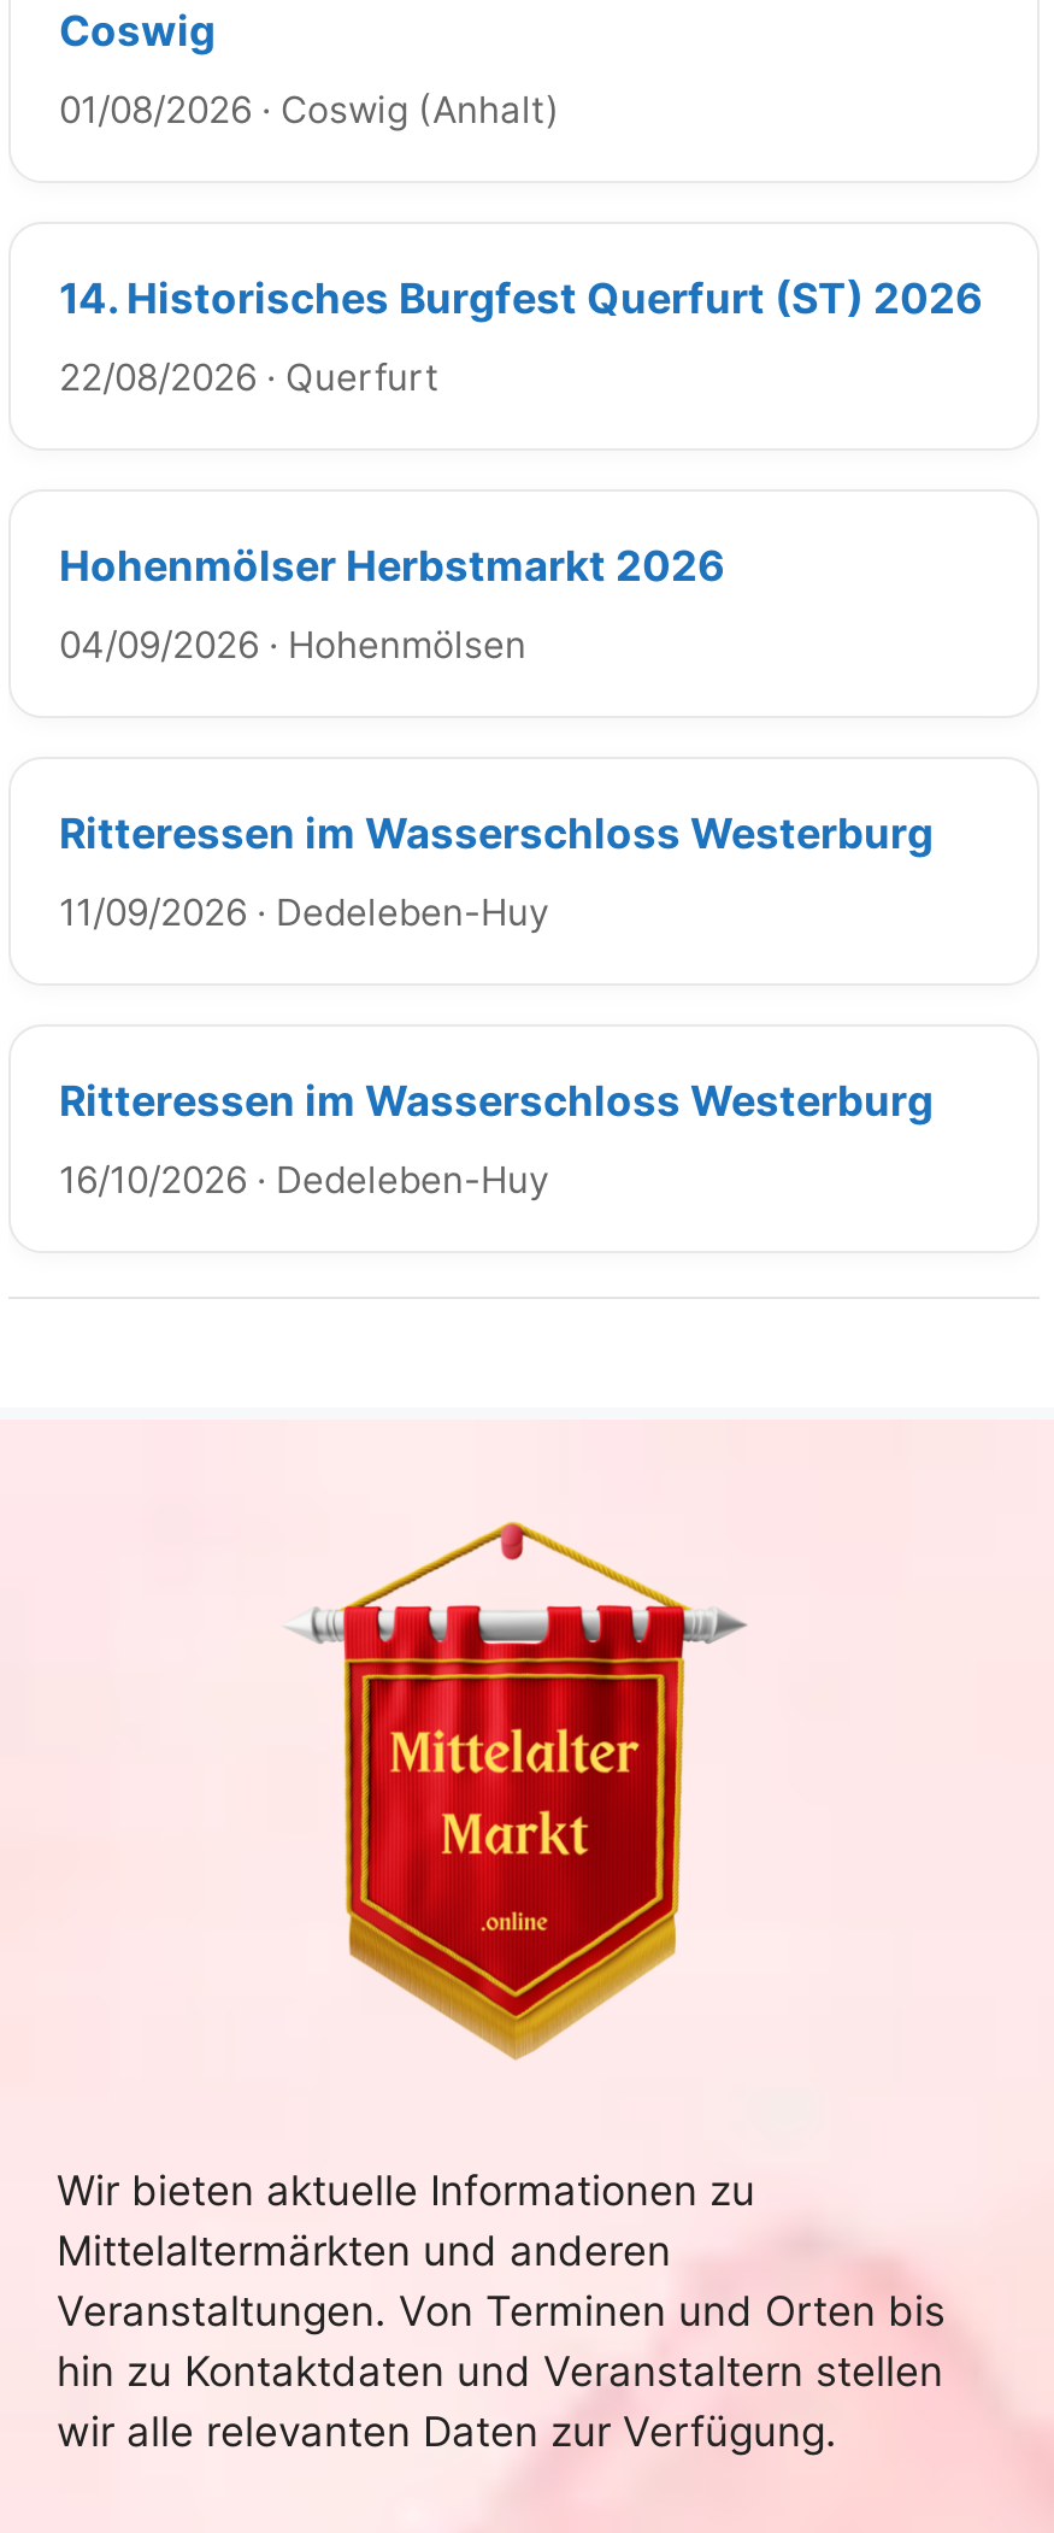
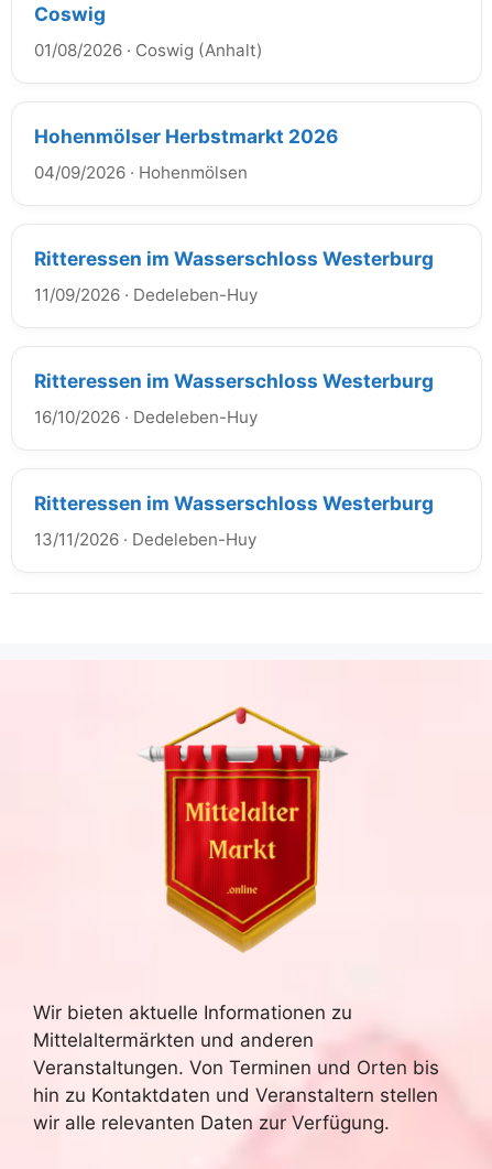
- 14. Historisches Burgfest Querfurt (ST) 2026
- 22/08/2026 · Querfurt

moved up: Hohenmölser Herbstmarkt 2026 | 04/09/2026 · Hohenmölsen | Ritteressen im Wasserschloss Westerburg | 11/09/2026 · Dedeleben-Huy | Ritteressen im Wasserschloss Westerburg | 16/10/2026 · Dedeleben-Huy

+ Ritteressen im Wasserschloss Westerburg
+ 13/11/2026 · Dedeleben-Huy
